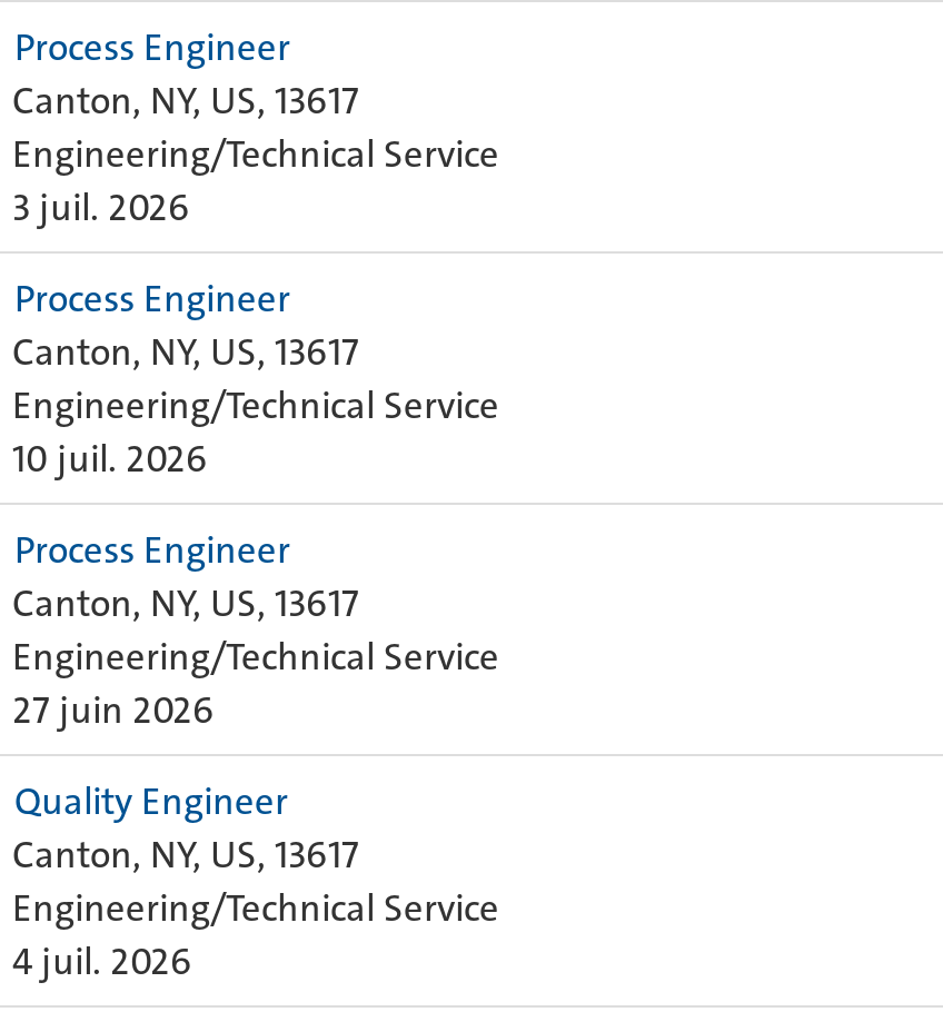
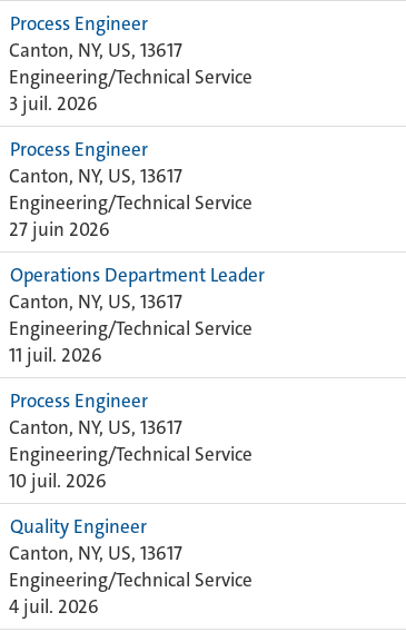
- 10 juil. 2026
+ 27 juin 2026
+ Operations Department Leader
+ Canton, NY, US, 13617
+ Engineering/Technical Service
+ 11 juil. 2026

- 27 juin 2026
+ 10 juil. 2026
